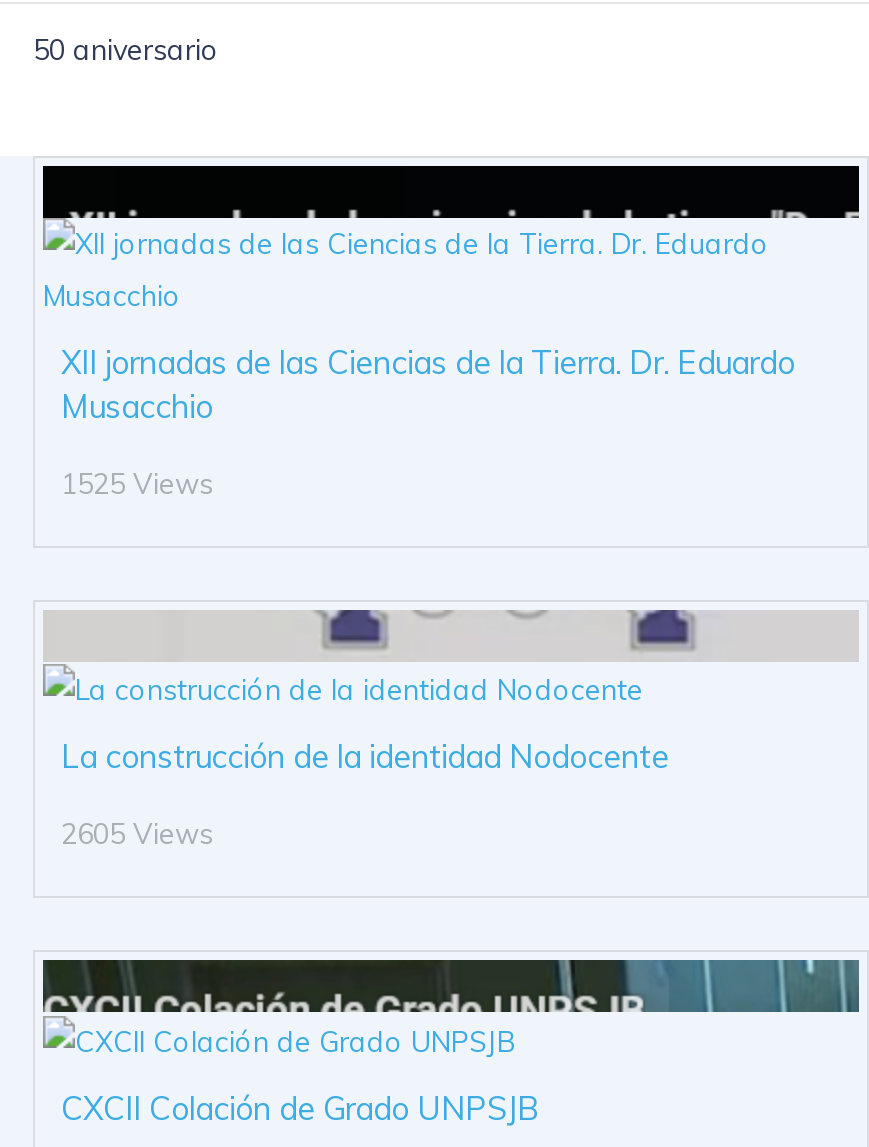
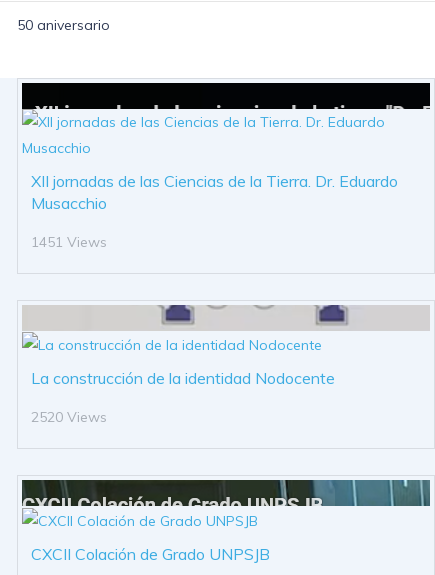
- 1525 Views
+ 1451 Views

- 2605 Views
+ 2520 Views
